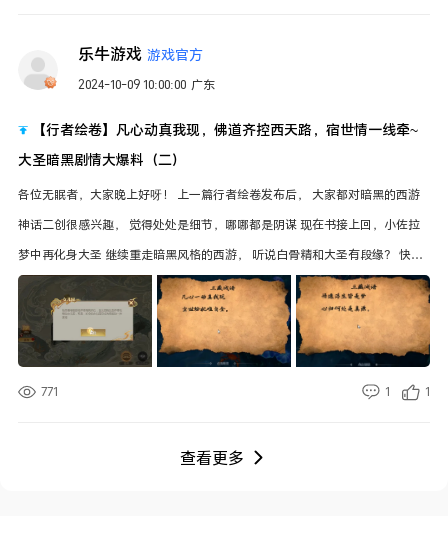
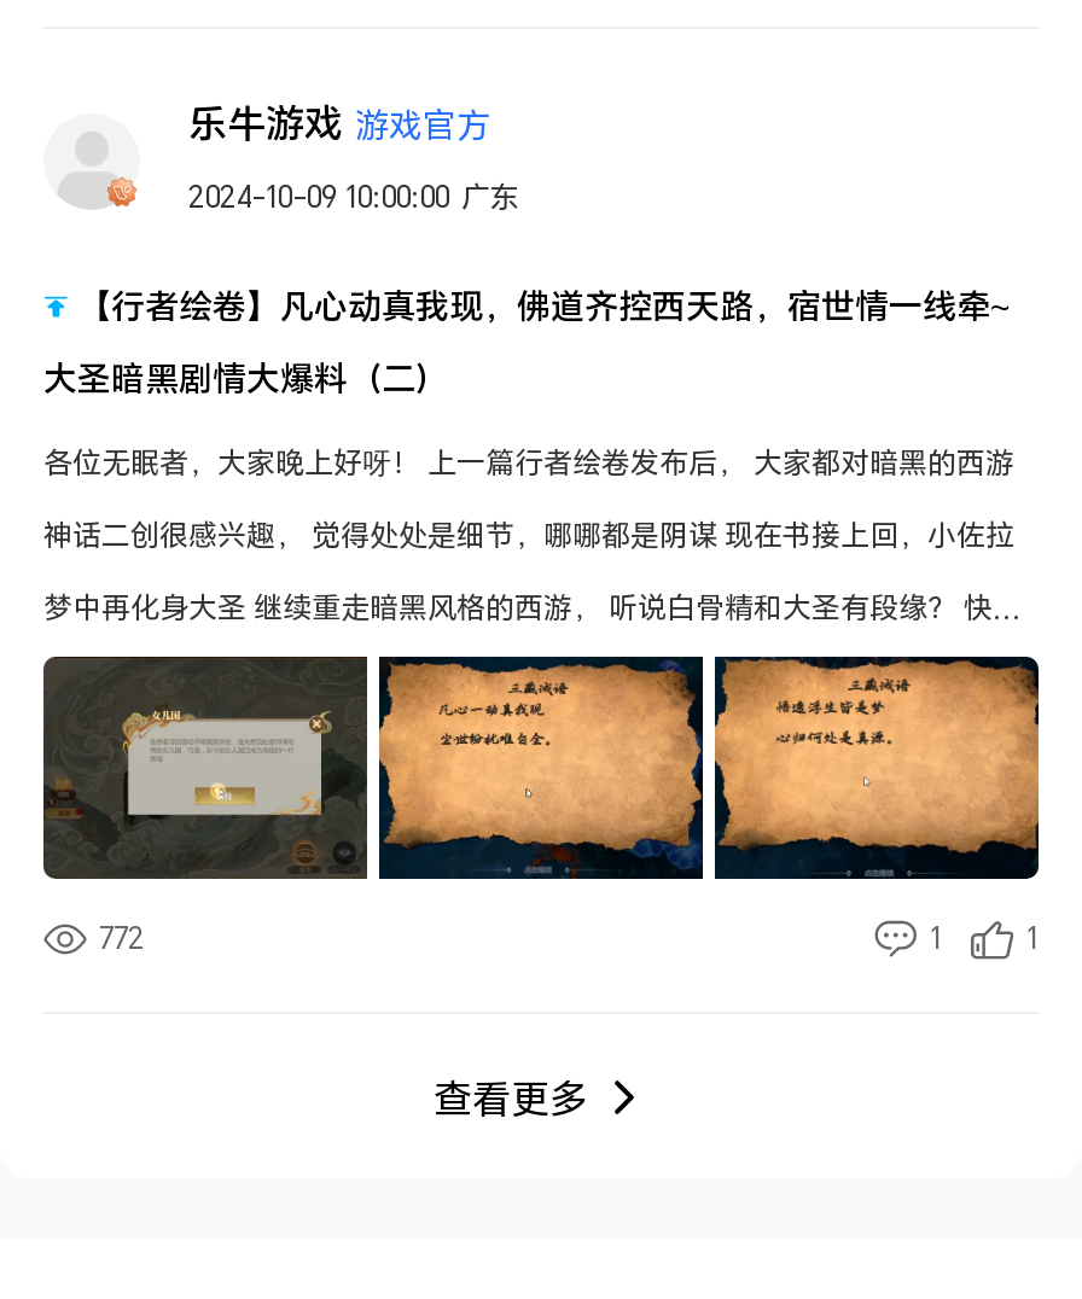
- 771
+ 772
